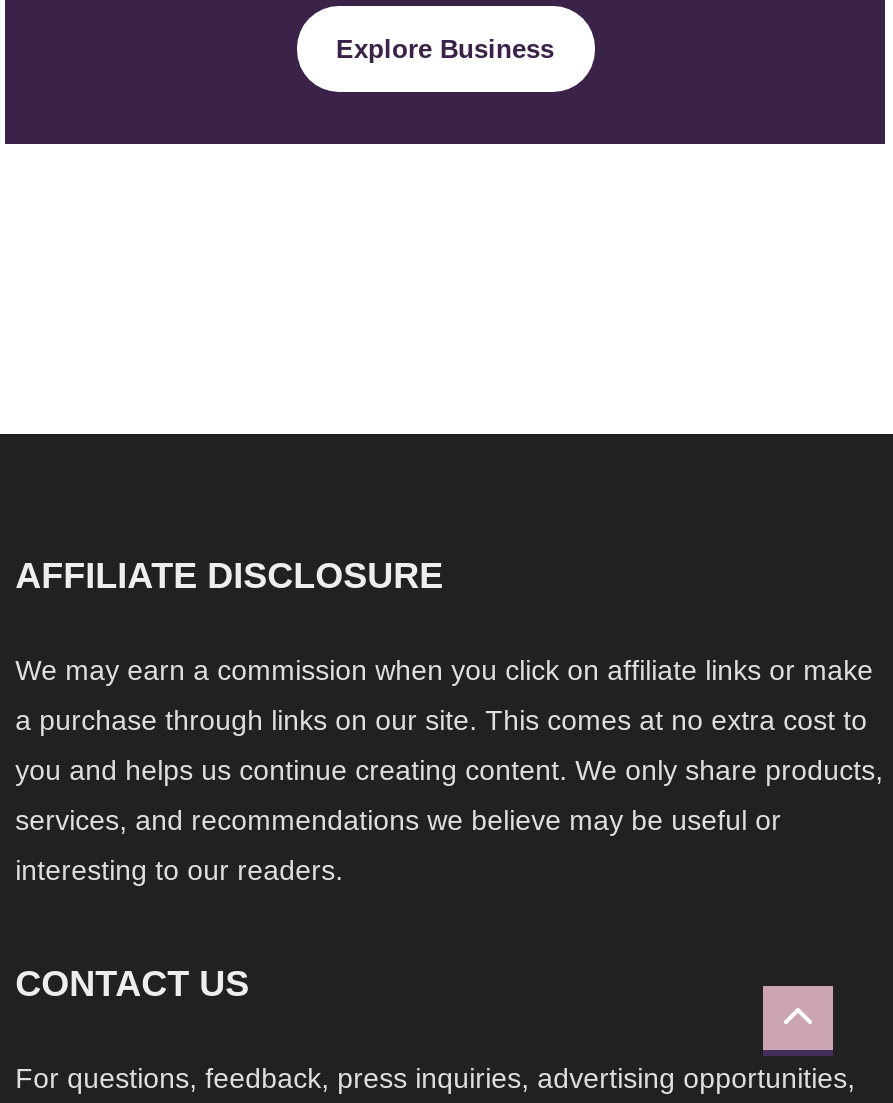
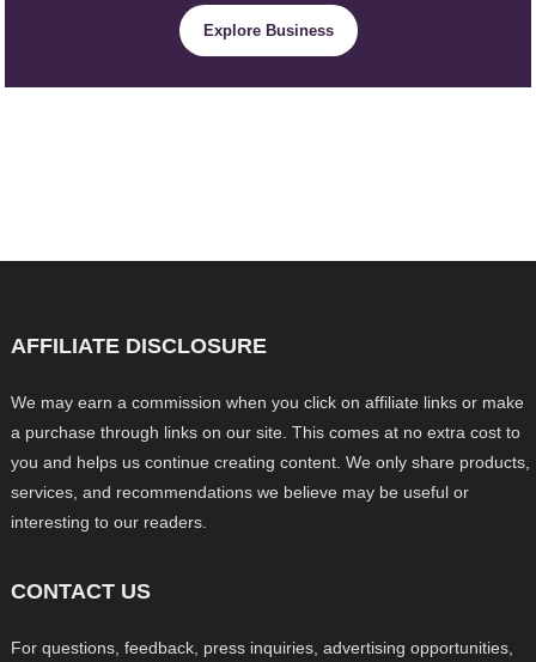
- [image]
